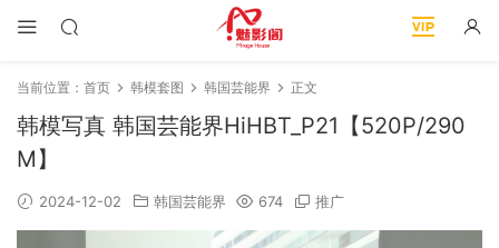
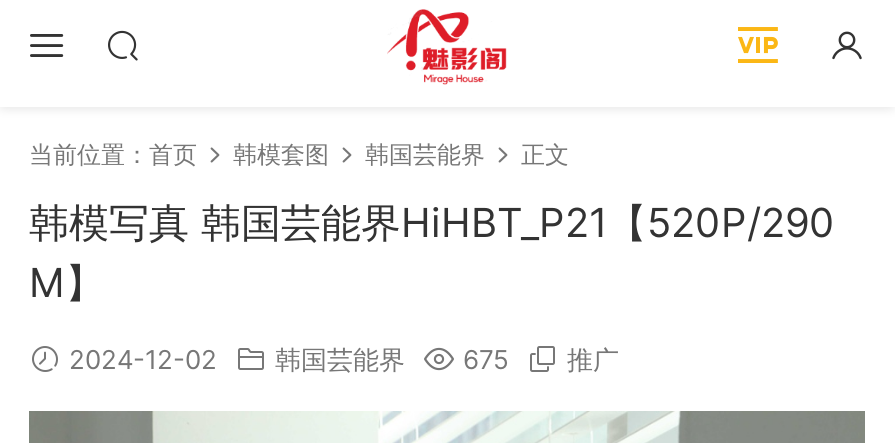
- 2024-12-02 韩国芸能界 674 推广
+ 2024-12-02 韩国芸能界 675 推广
